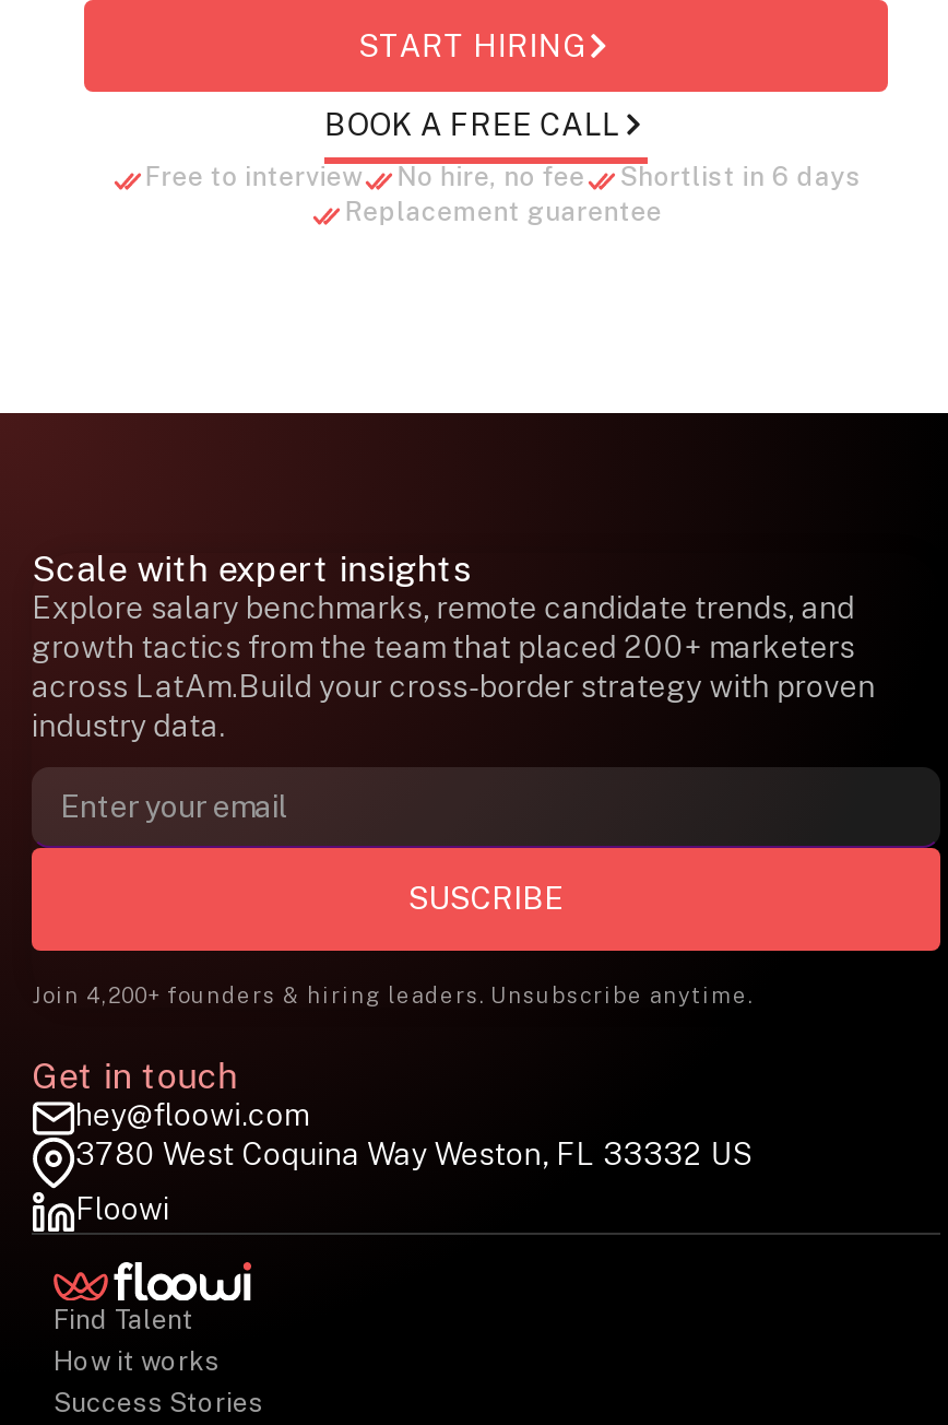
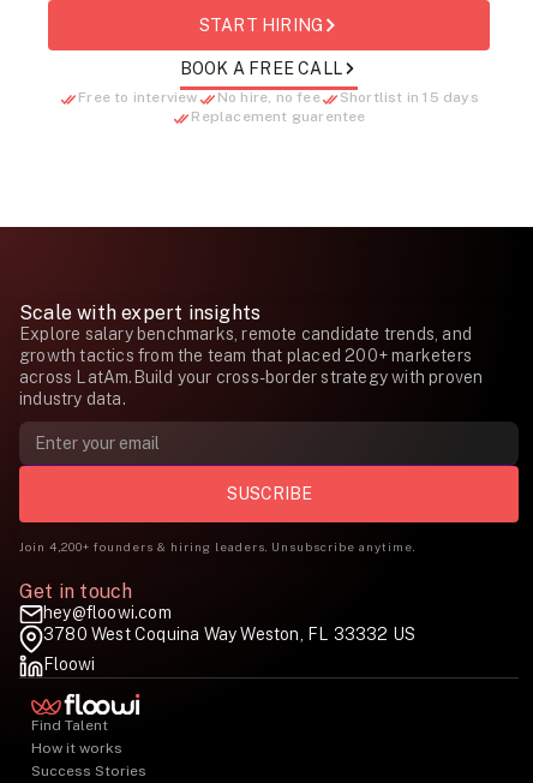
- Shortlist in 6 days
+ Shortlist in 15 days
